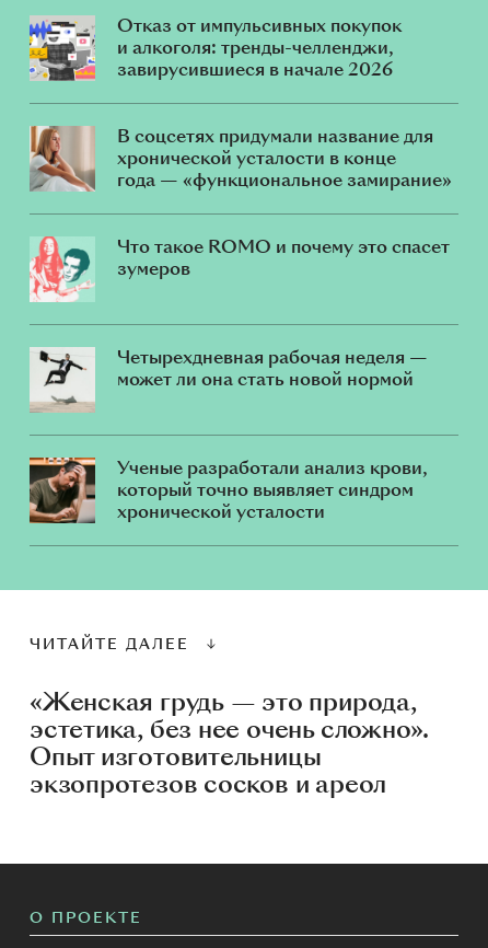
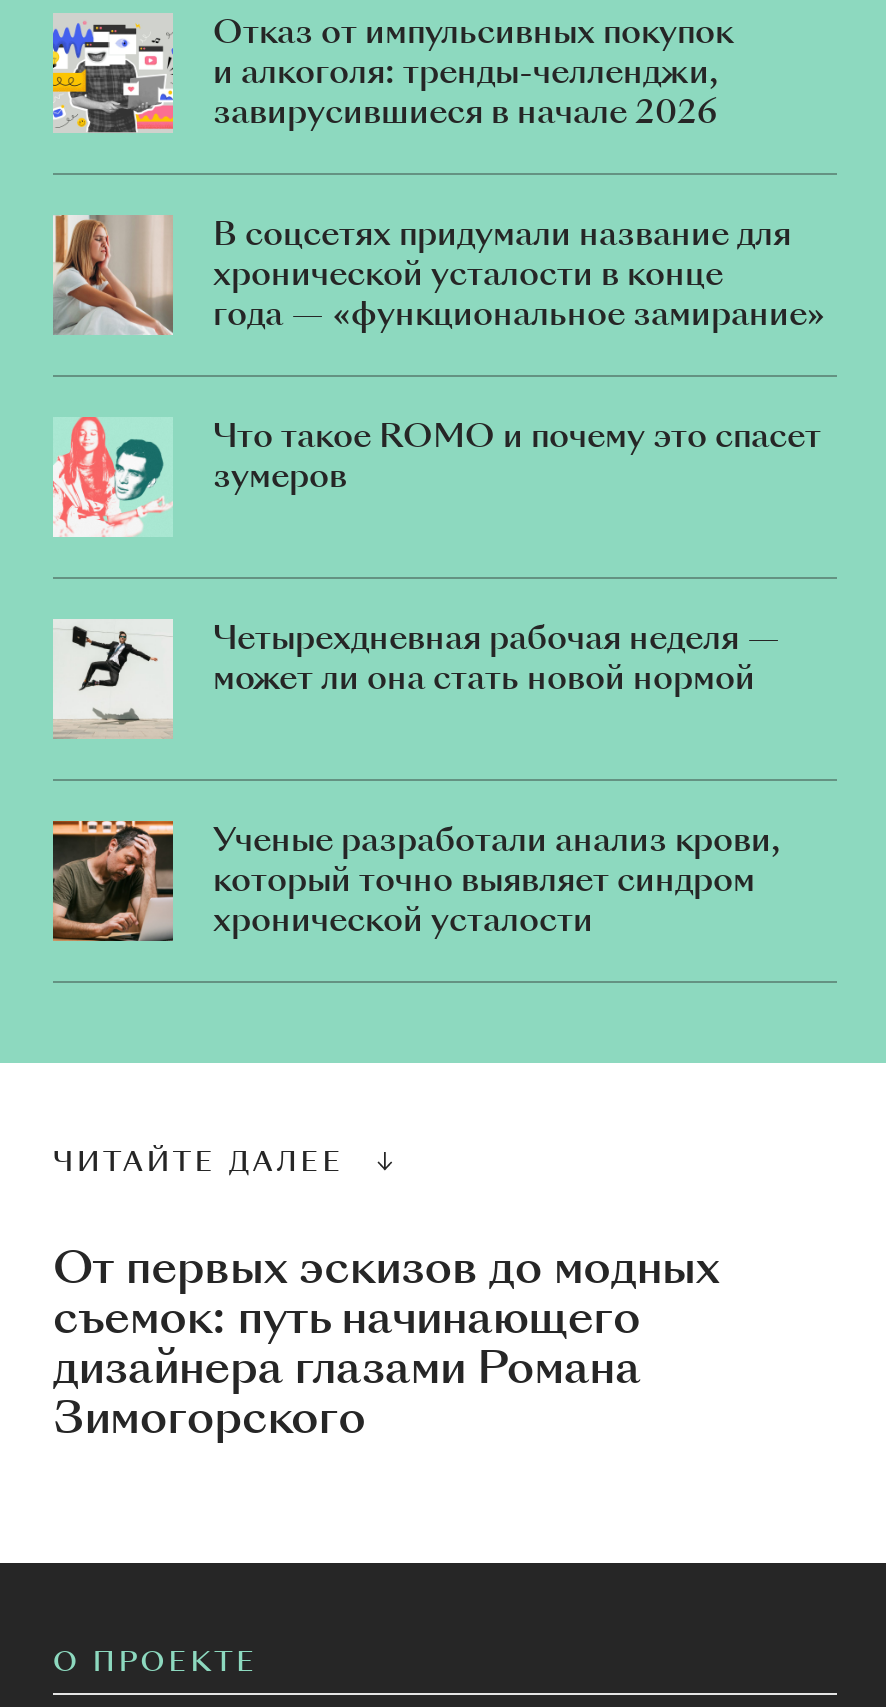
- «Женская грудь — это природа,
- эстетика, без нее очень сложно».
- Опыт изготовительницы
- экзопротезов сосков и ареол
+ От первых эскизов до модных
+ съемок: путь начинающего
+ дизайнера глазами Романа
+ Зимогорского
